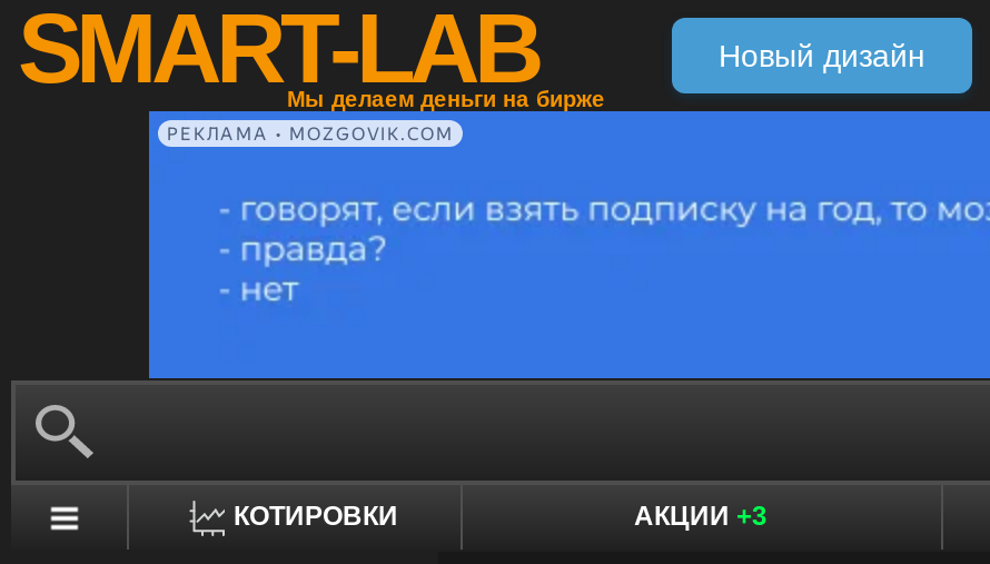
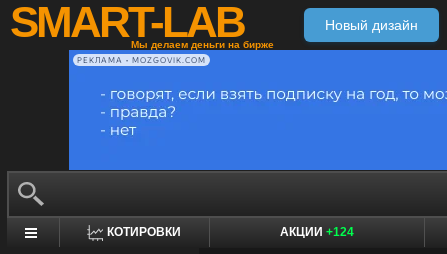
- АКЦИИ +3
+ АКЦИИ +124
